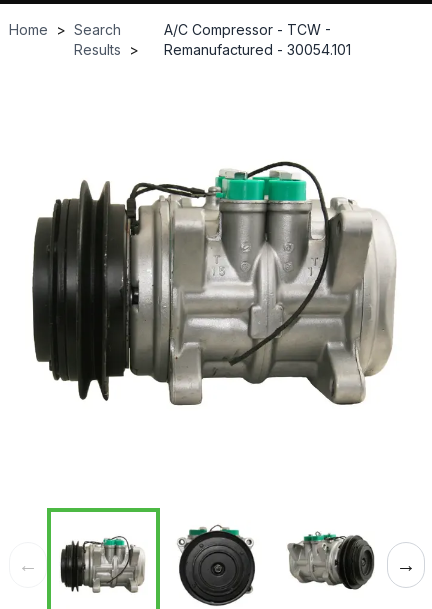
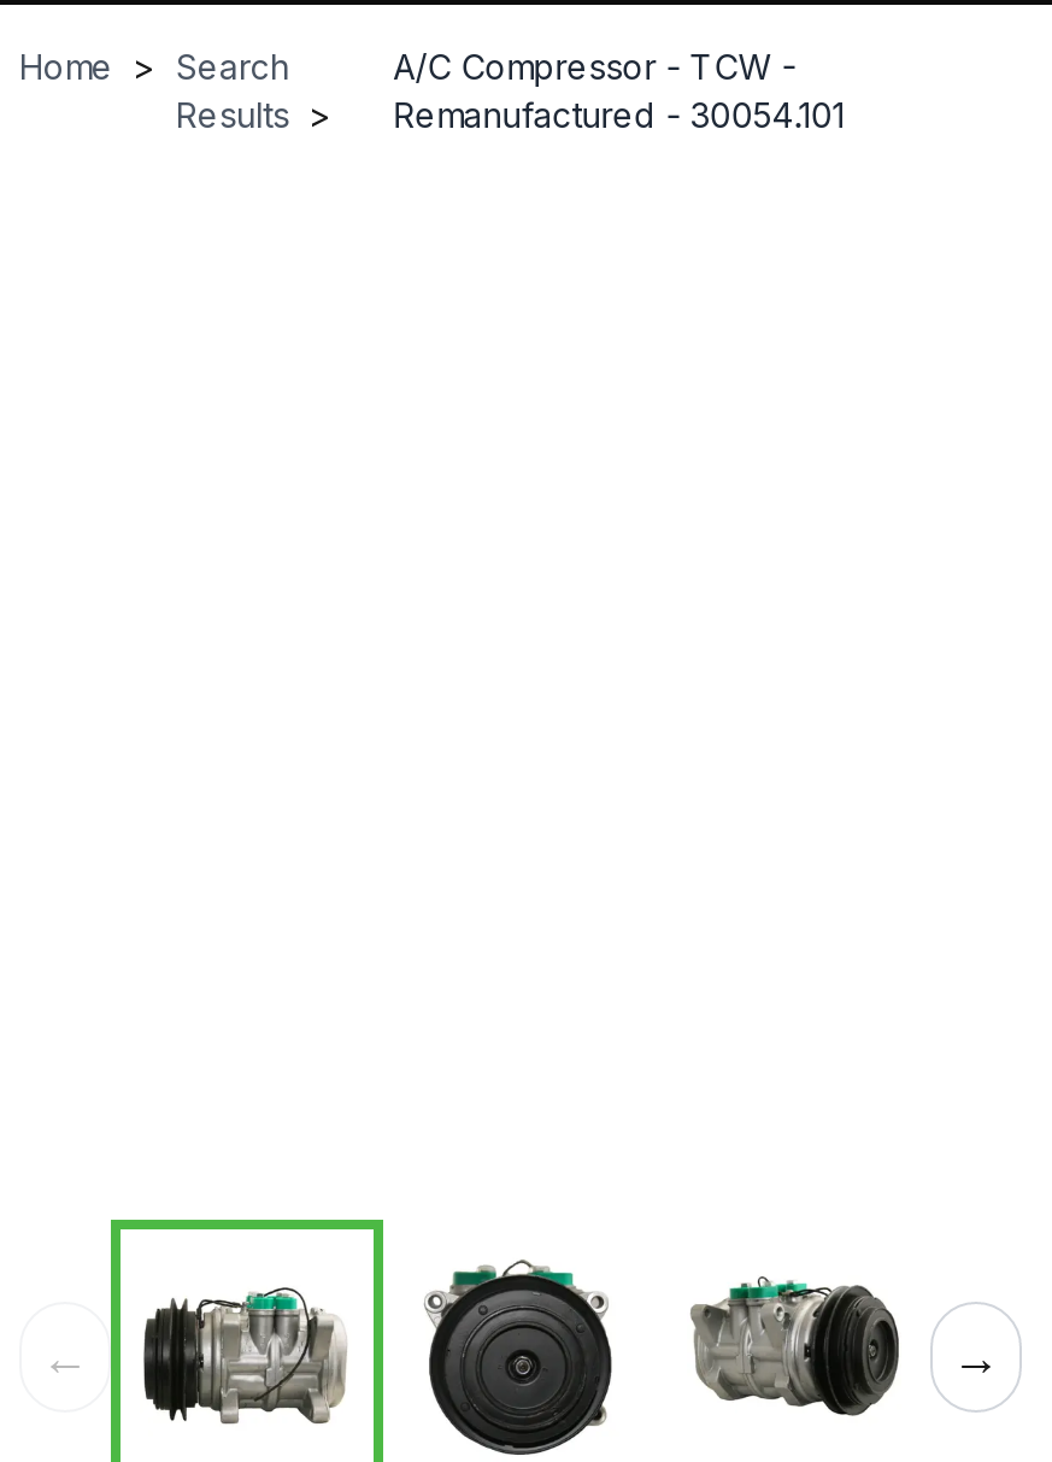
- [image]
